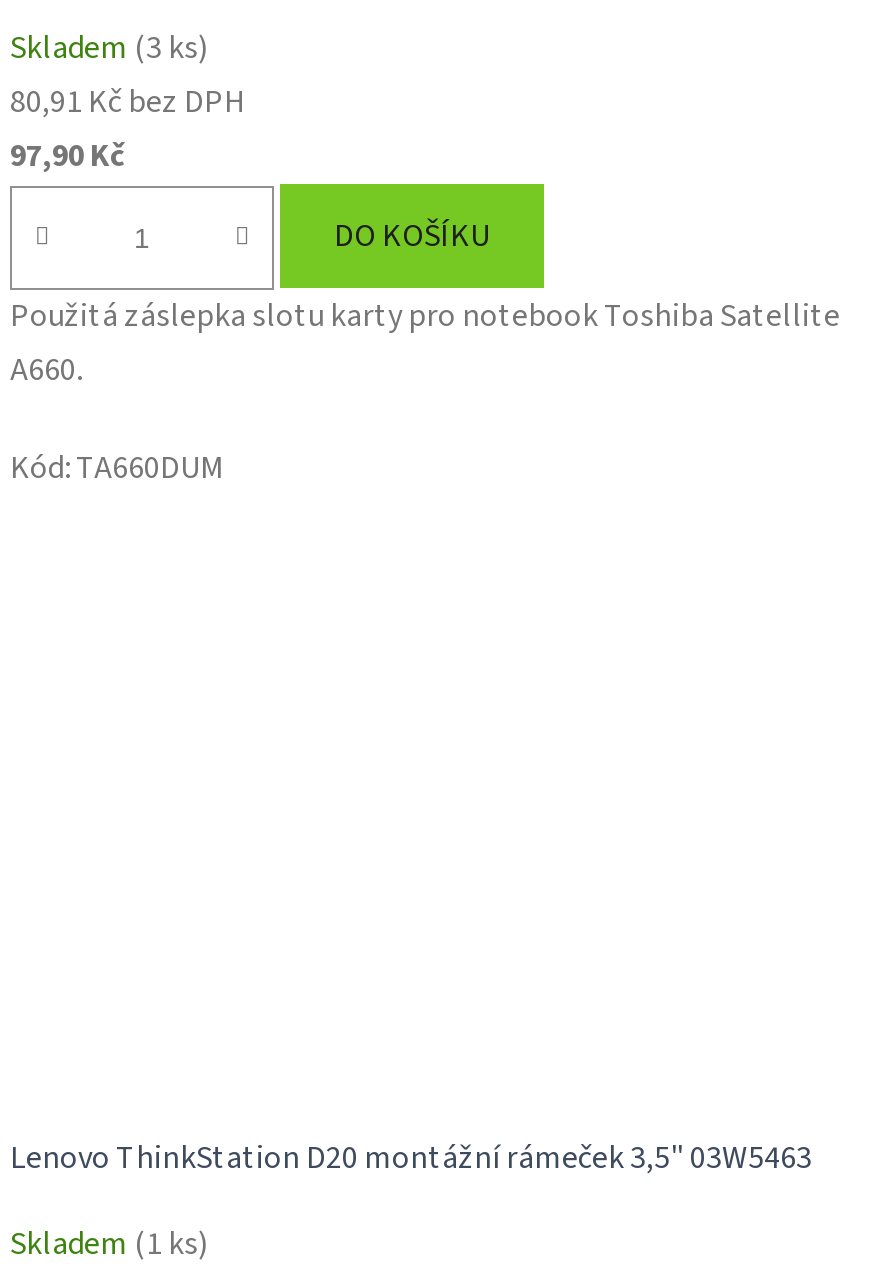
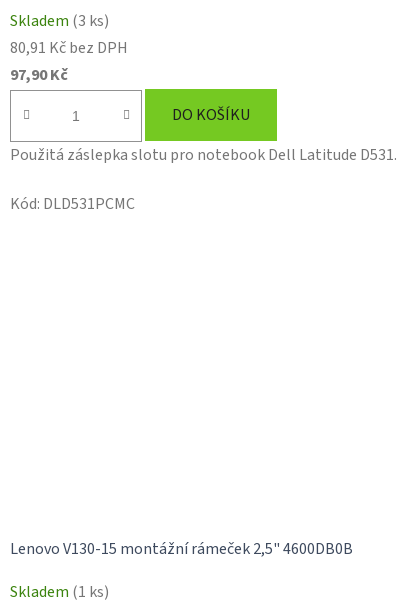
- Použitá záslepka slotu karty pro notebook Toshiba Satellite
- A660.
+ Použitá záslepka slotu pro notebook Dell Latitude D531.

- Kód:TA660DUM
+ Kód:DLD531PCMC

- Lenovo ThinkStation D20 montážní rámeček 3,5" 03W5463
+ Lenovo V130-15 montážní rámeček 2,5" 4600DB0B
